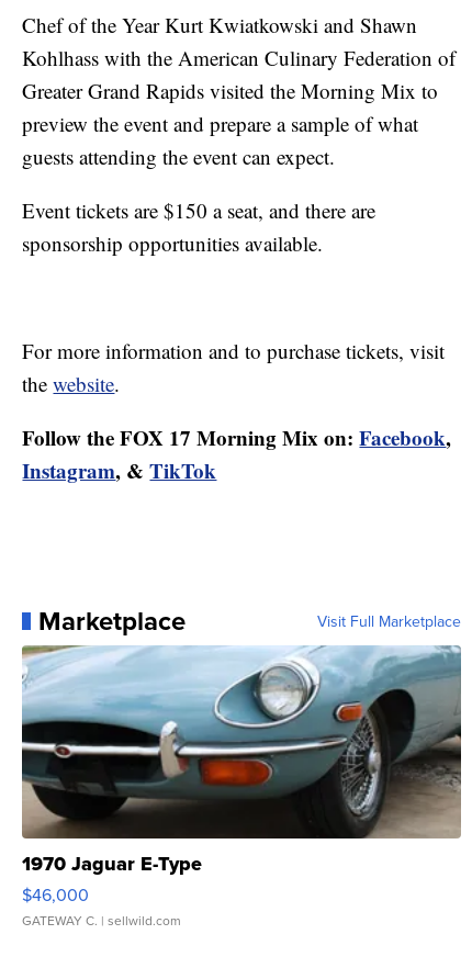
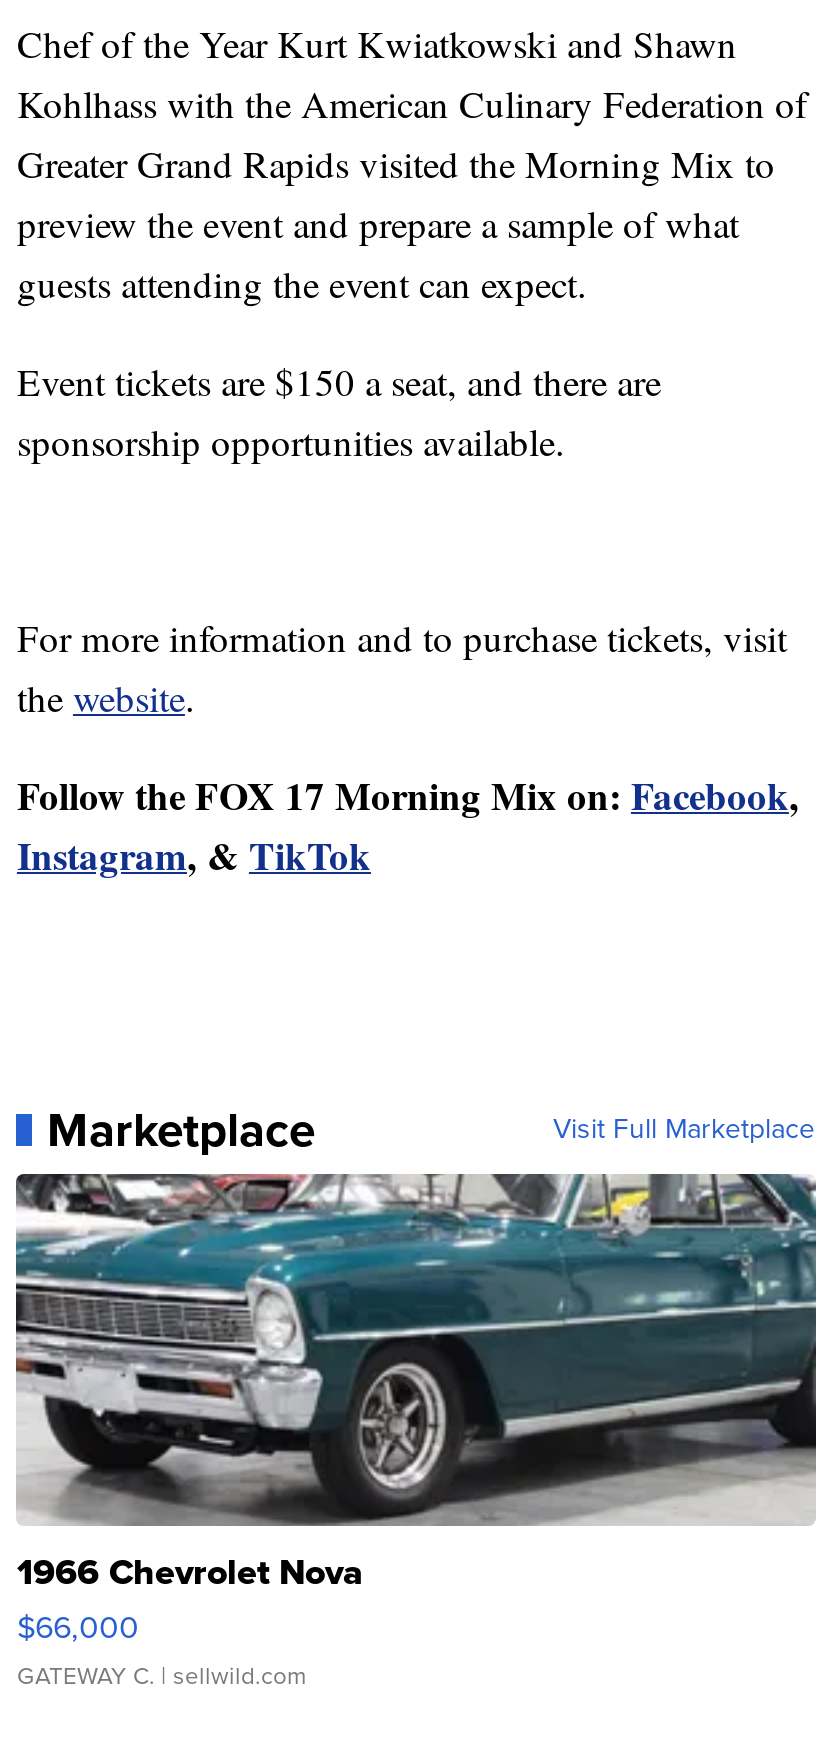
- [image]
- 1970 Jaguar E-Type
- $46,000
+ [image]
+ 1966 Chevrolet Nova
+ $66,000
